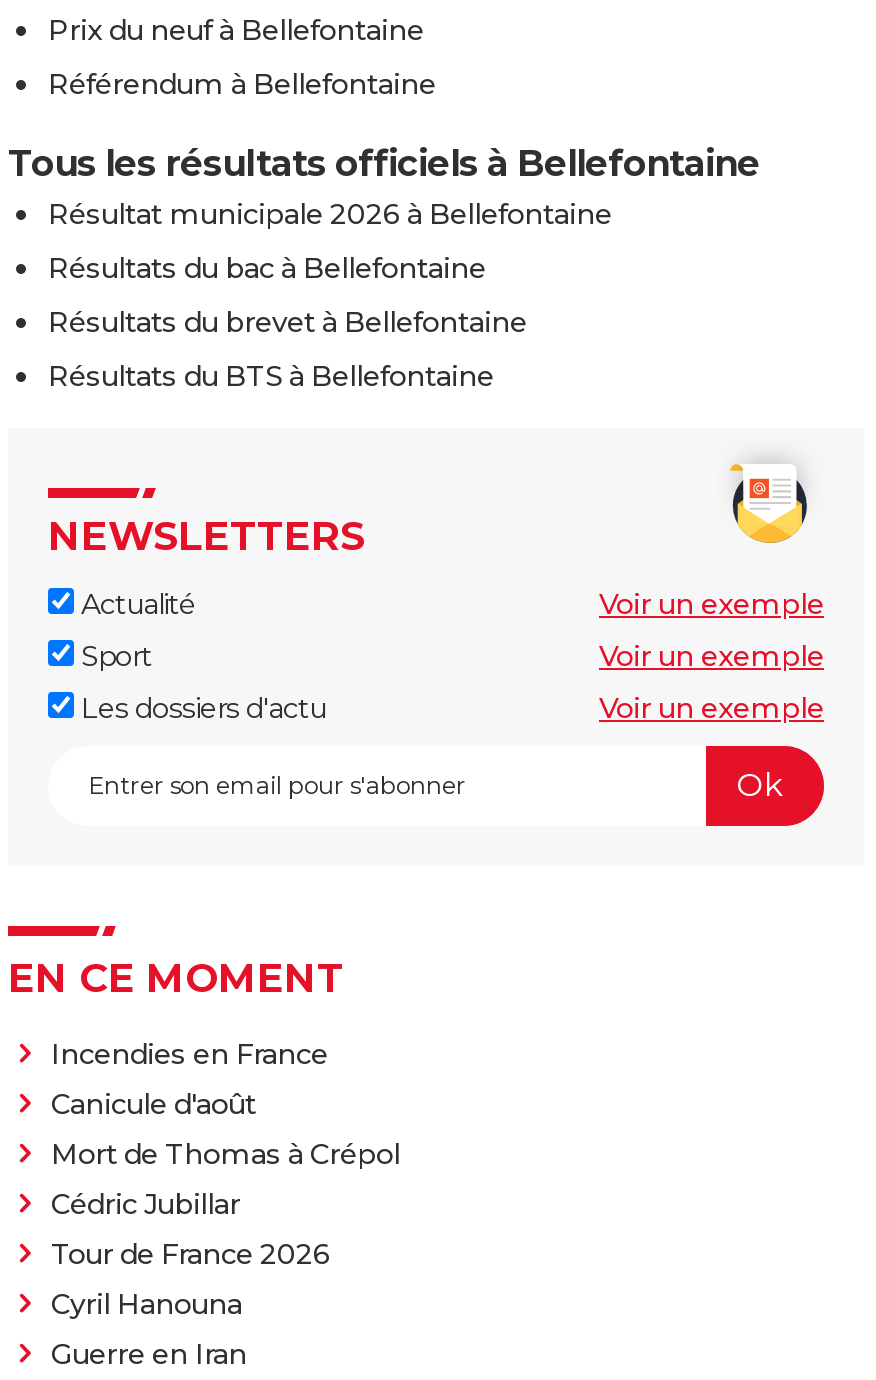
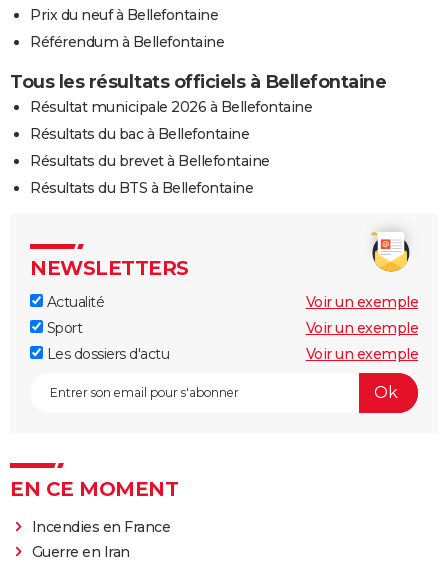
- Canicule d'août
- Mort de Thomas à Crépol
- Cédric Jubillar
- Tour de France 2026
- Cyril Hanouna
